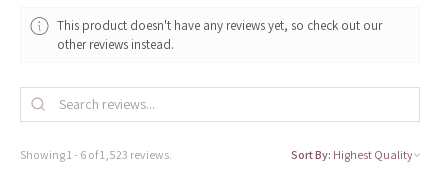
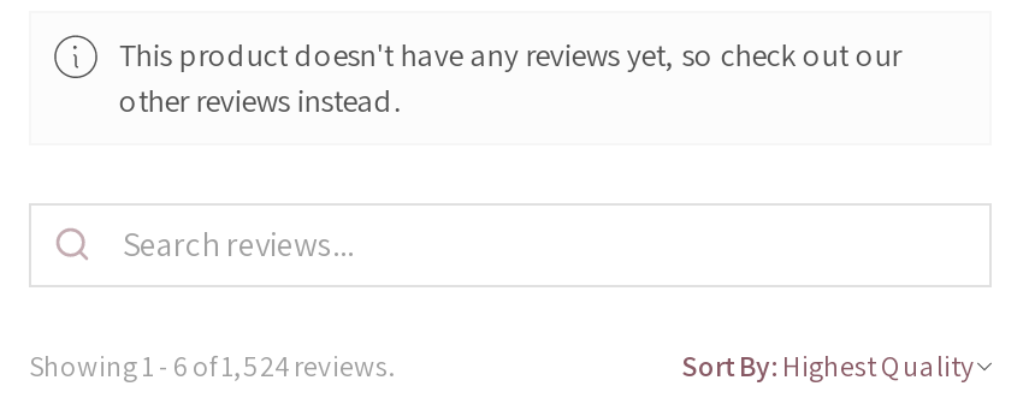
- Showing 1 - 6 of 1,523 reviews.
+ Showing 1 - 6 of 1,524 reviews.
